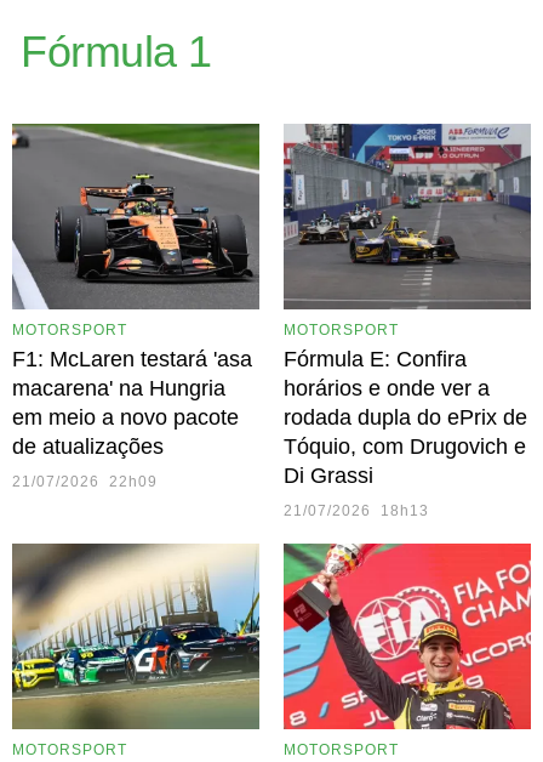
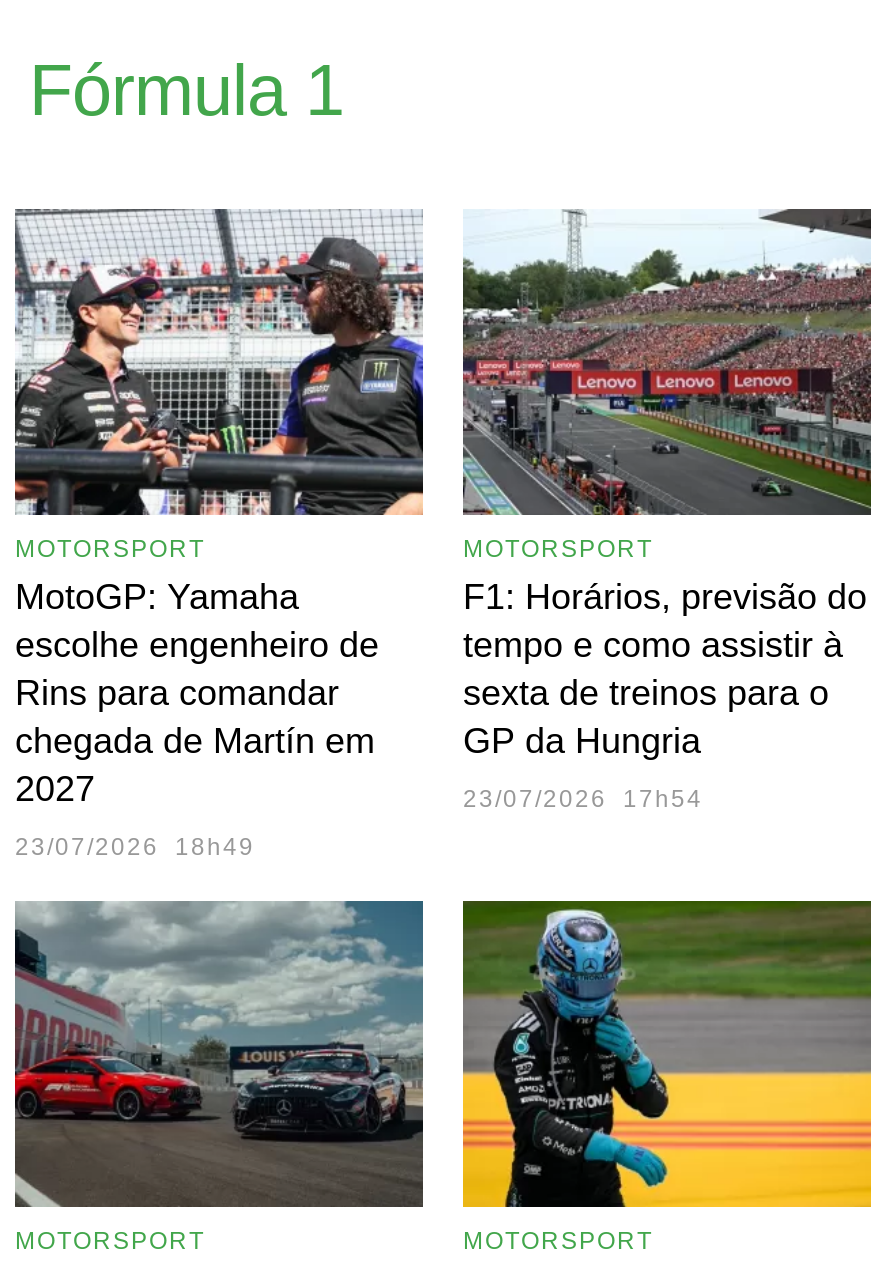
- [image]
- F1: McLaren testará 'asa
- macarena' na Hungria
- em meio a novo pacote
- de atualizações
+ [image]
+ MotoGP: Yamaha
+ escolhe engenheiro de
+ Rins para comandar
+ chegada de Martín em
+ 2027

- [image]
- Fórmula E: Confira
- horários e onde ver a
- rodada dupla do ePrix de
- Tóquio, com Drugovich e
- Di Grassi
+ [image]
+ F1: Horários, previsão do
+ tempo e como assistir à
+ sexta de treinos para o
+ GP da Hungria

- 21/07/2026 22h09
+ 23/07/2026 18h49

- 21/07/2026 18h13
+ 23/07/2026 17h54

- [image]
+ [image]

- [image]
+ [image]
